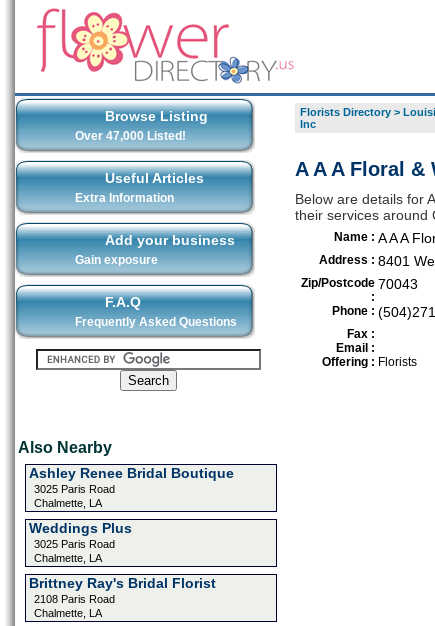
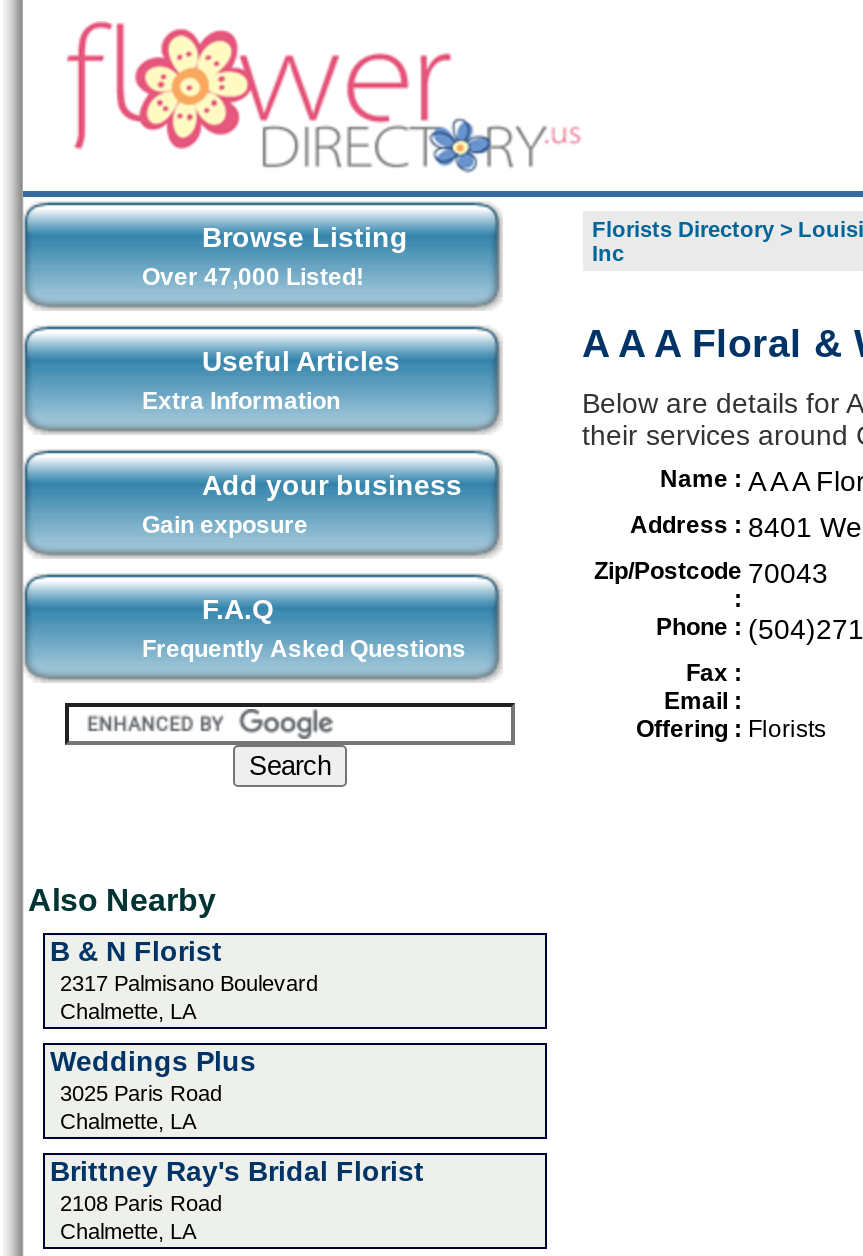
- Ashley Renee Bridal Boutique
- 3025 Paris Road
+ B & N Florist
+ 2317 Palmisano Boulevard
